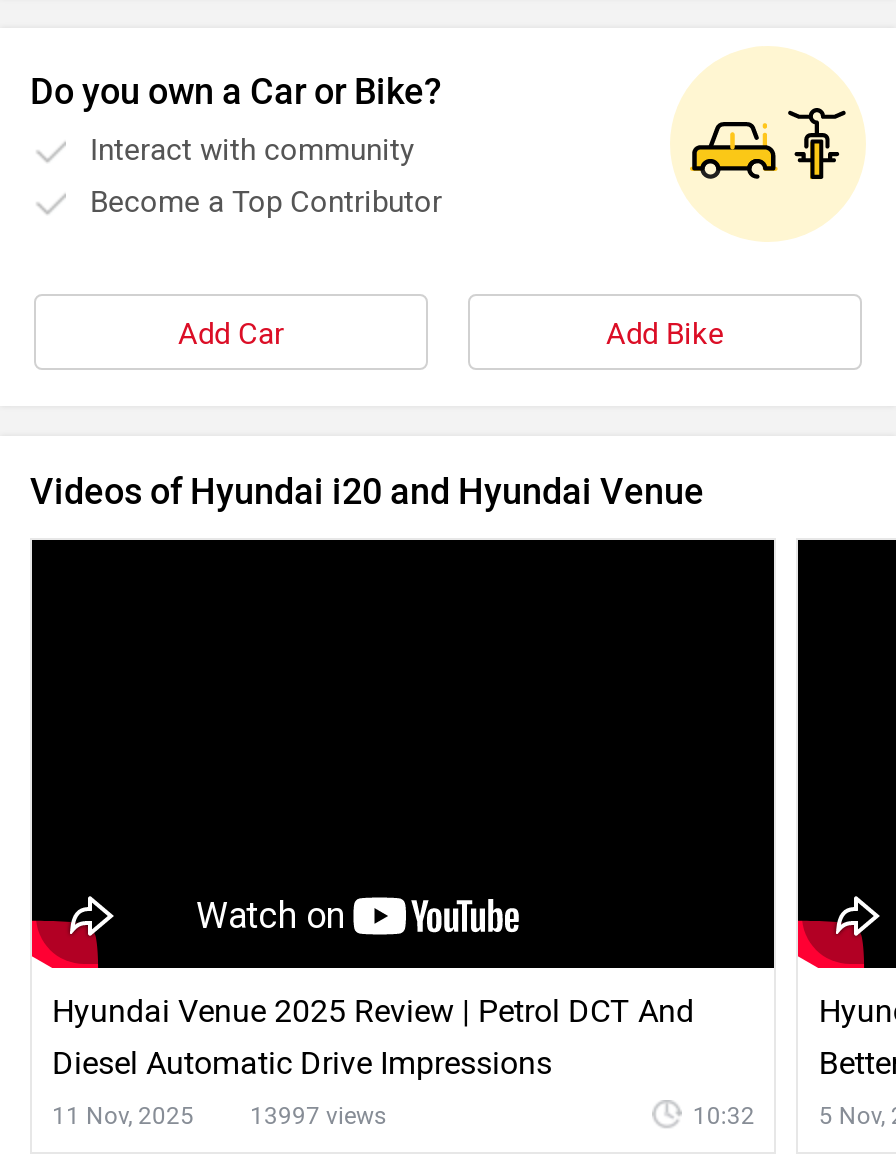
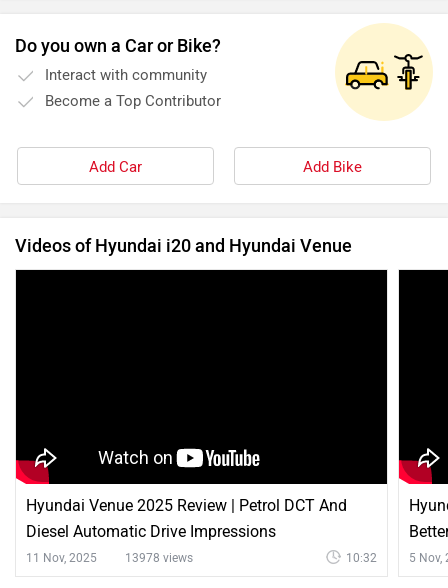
- 11 Nov, 2025 13997 views
+ 11 Nov, 2025 13978 views
